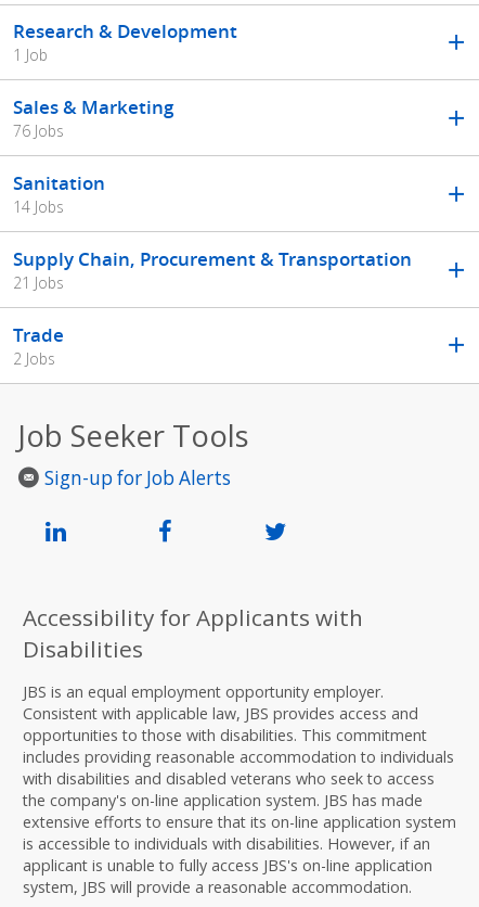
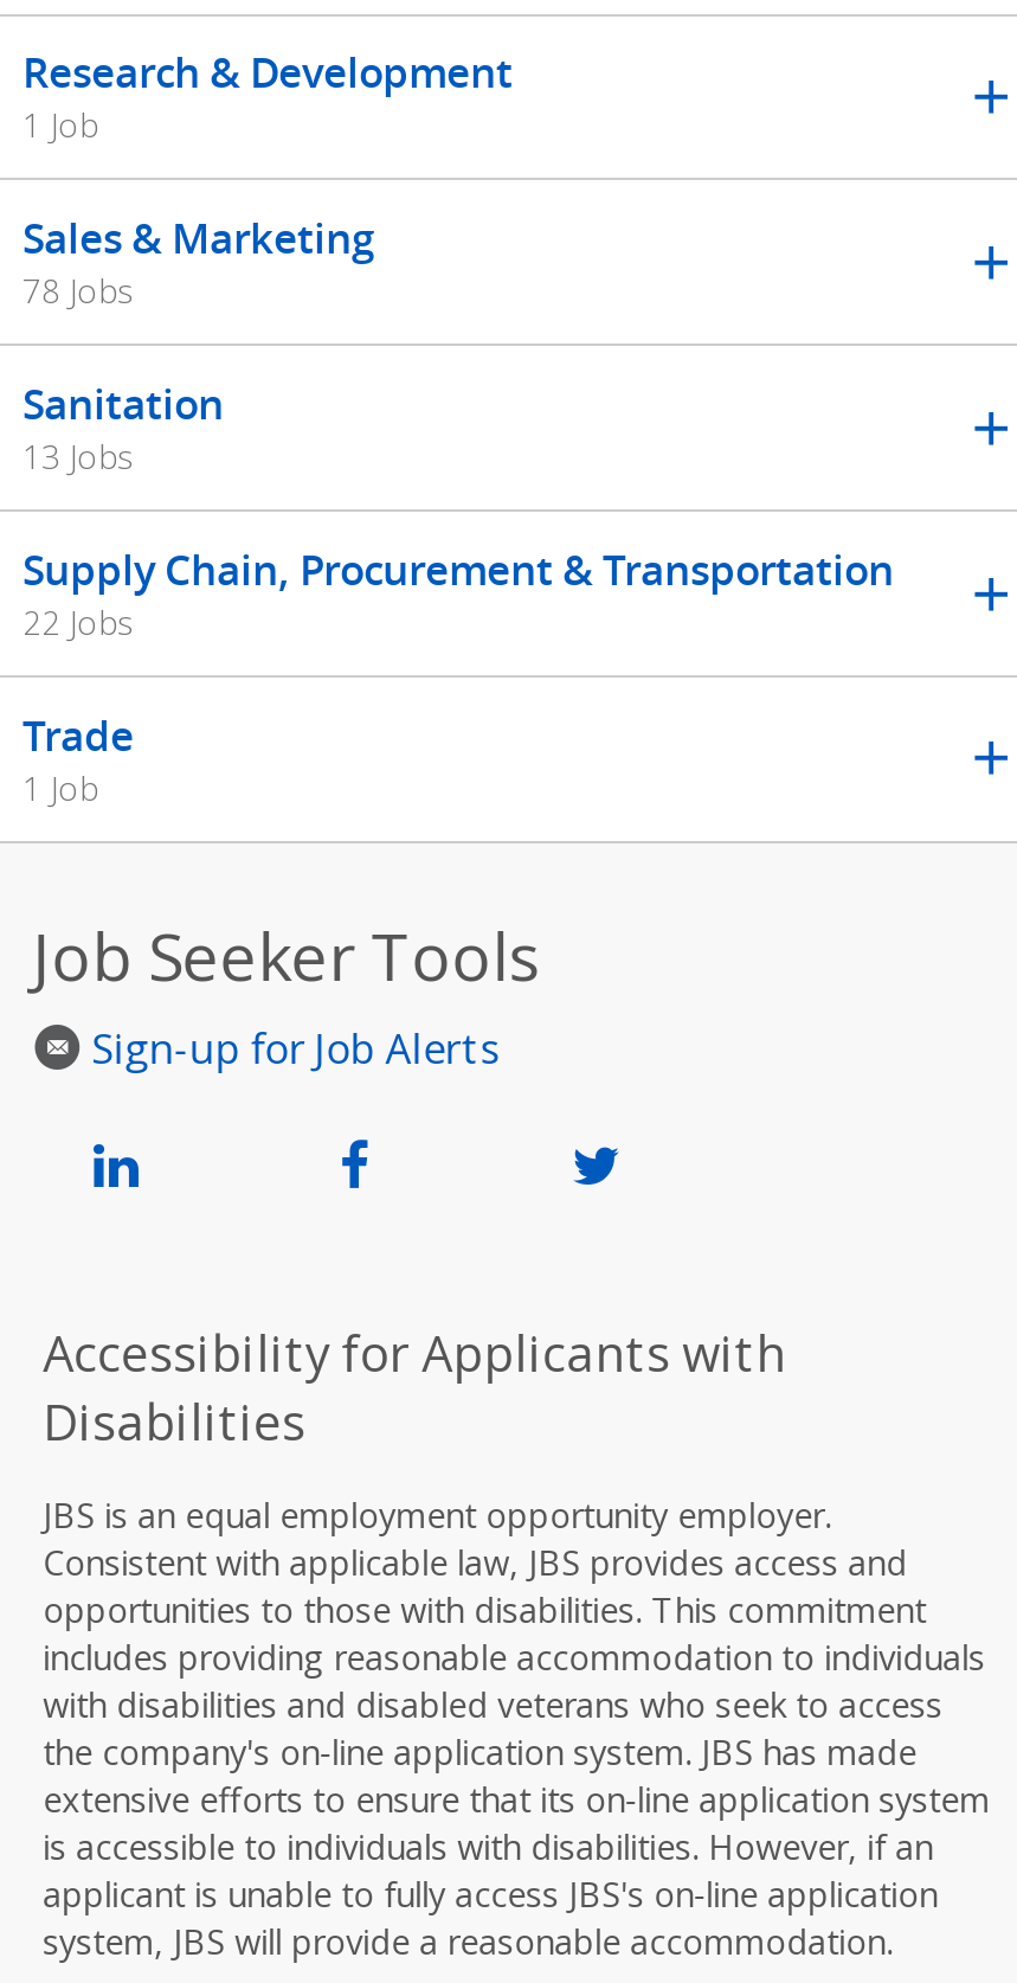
- 76 Jobs
+ 78 Jobs

- 14 Jobs
+ 13 Jobs

- 21 Jobs
+ 22 Jobs

- 2 Jobs
+ 1 Job
